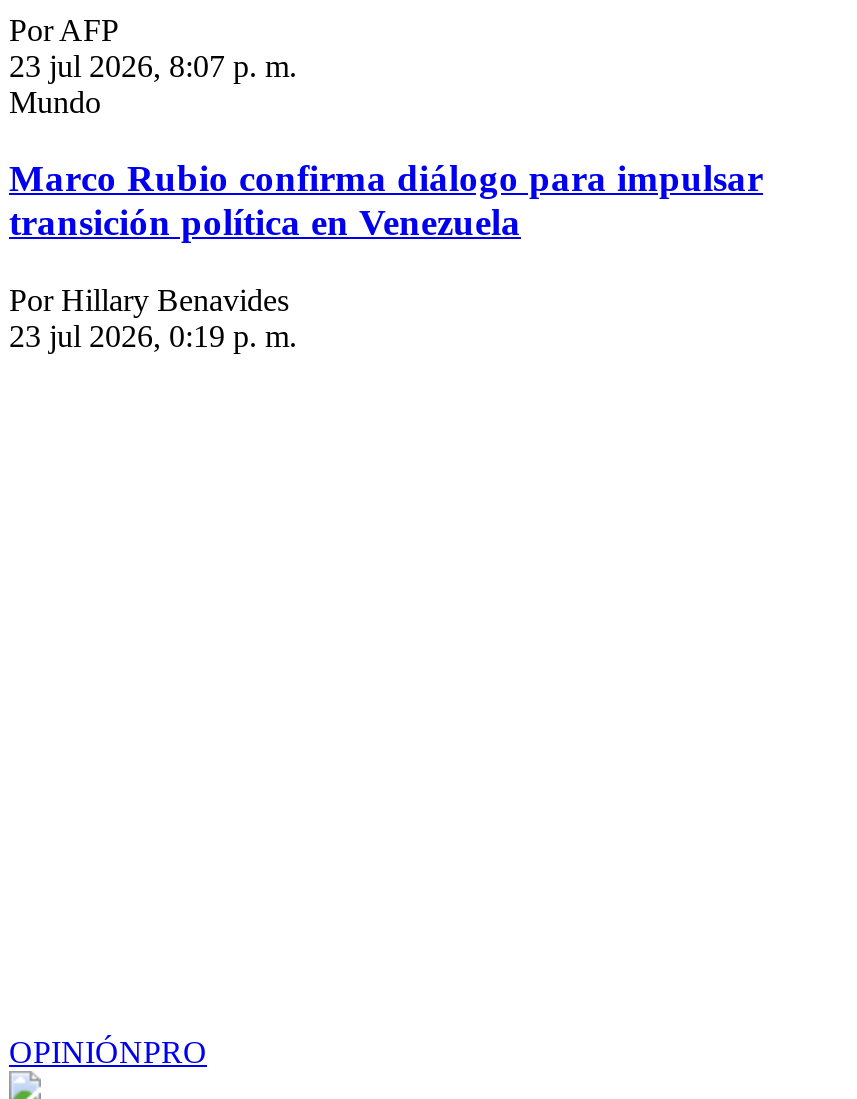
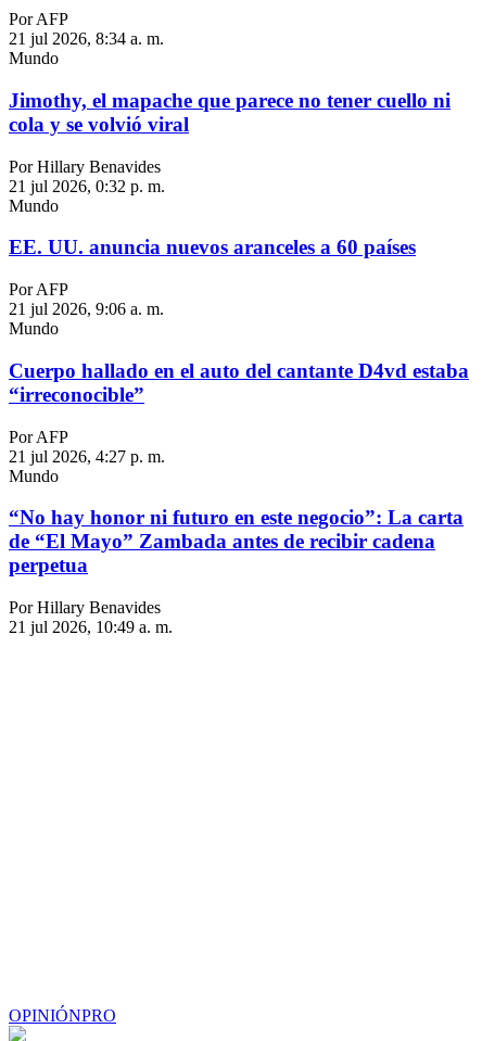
- 23 jul 2026, 8:07 p. m.
+ 21 jul 2026, 8:34 a. m.

- Marco Rubio confirma diálogo para impulsar
- transición política en Venezuela
+ Jimothy, el mapache que parece no tener cuello ni
+ cola y se volvió viral

- 23 jul 2026, 0:19 p. m.
+ 21 jul 2026, 0:32 p. m.
+ Mundo
+ EE. UU. anuncia nuevos aranceles a 60 países
+ Por AFP
+ 21 jul 2026, 9:06 a. m.
+ Mundo
+ Cuerpo hallado en el auto del cantante D4vd estaba
+ “irreconocible”
+ Por AFP
+ 21 jul 2026, 4:27 p. m.
+ Mundo
+ “No hay honor ni futuro en este negocio”: La carta
+ de “El Mayo” Zambada antes de recibir cadena
+ perpetua
+ Por Hillary Benavides
+ 21 jul 2026, 10:49 a. m.
